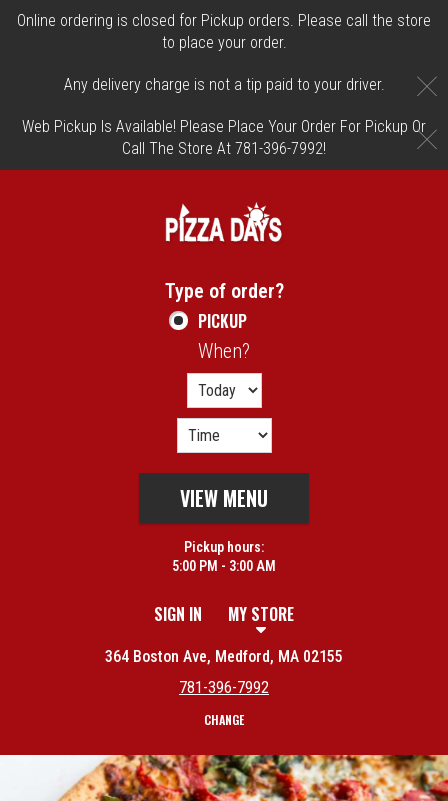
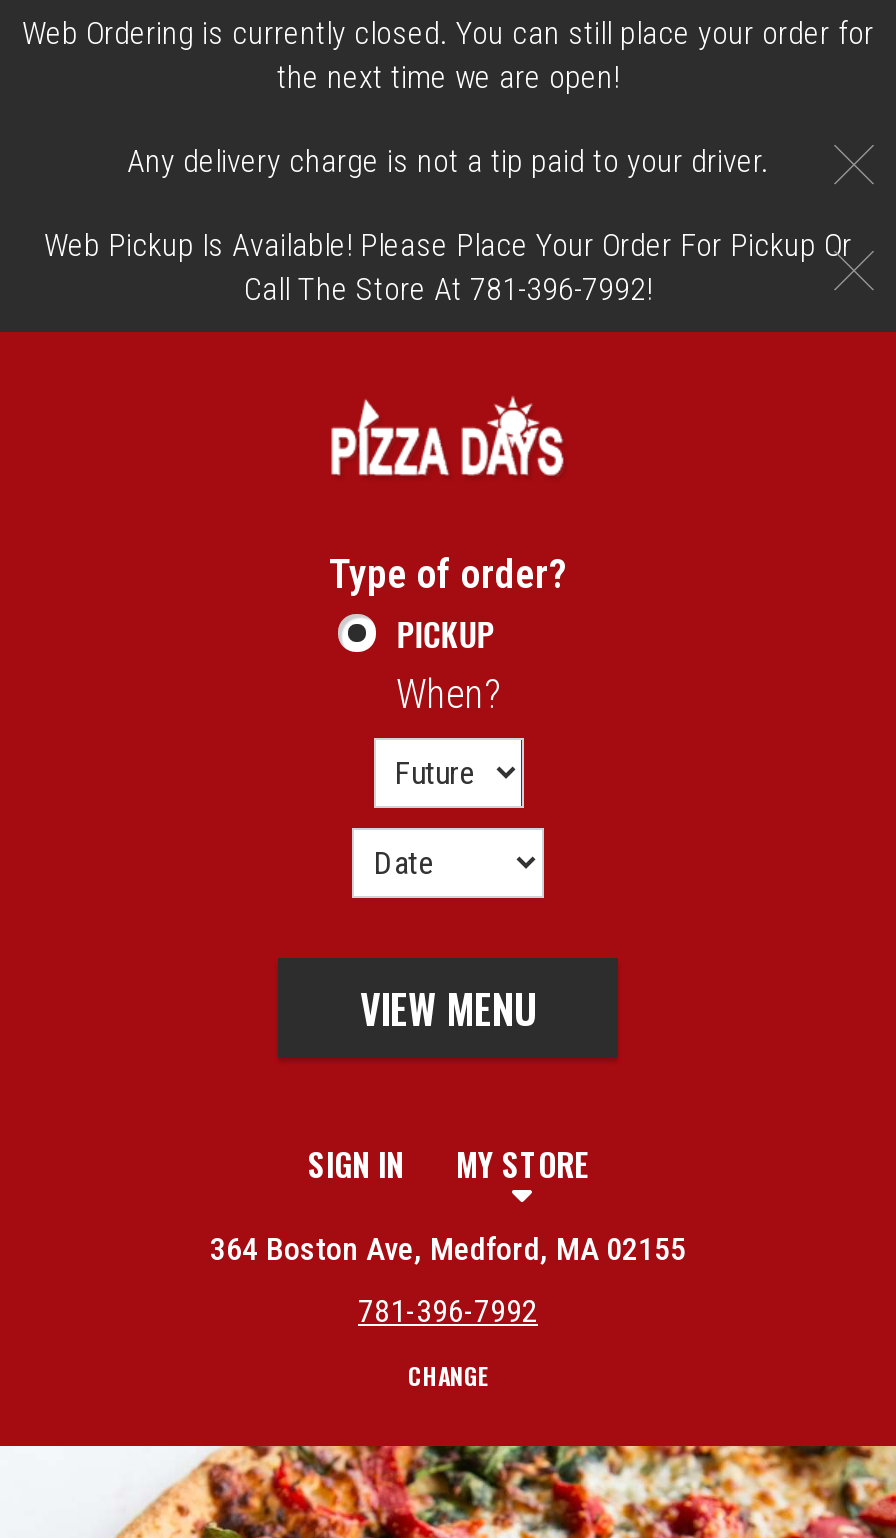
- Online ordering is closed for Pickup orders. Please call the store
- to place your order.
+ Web Ordering is currently closed. You can still place your order for
+ the next time we are open!

- Pickup hours:
- 5:00 PM - 3:00 AM
